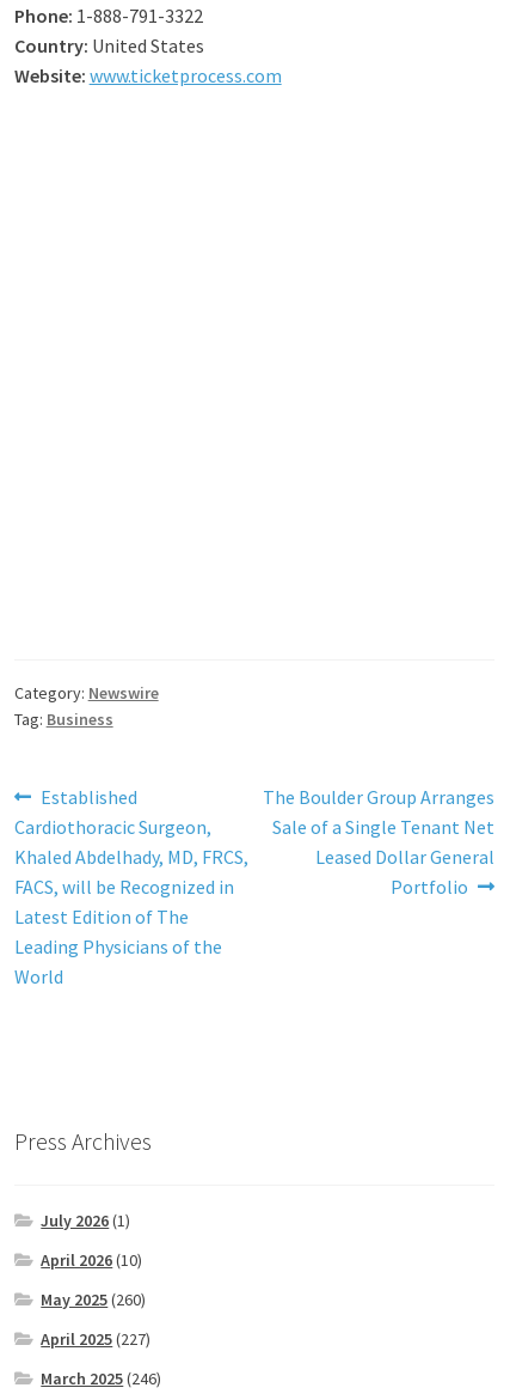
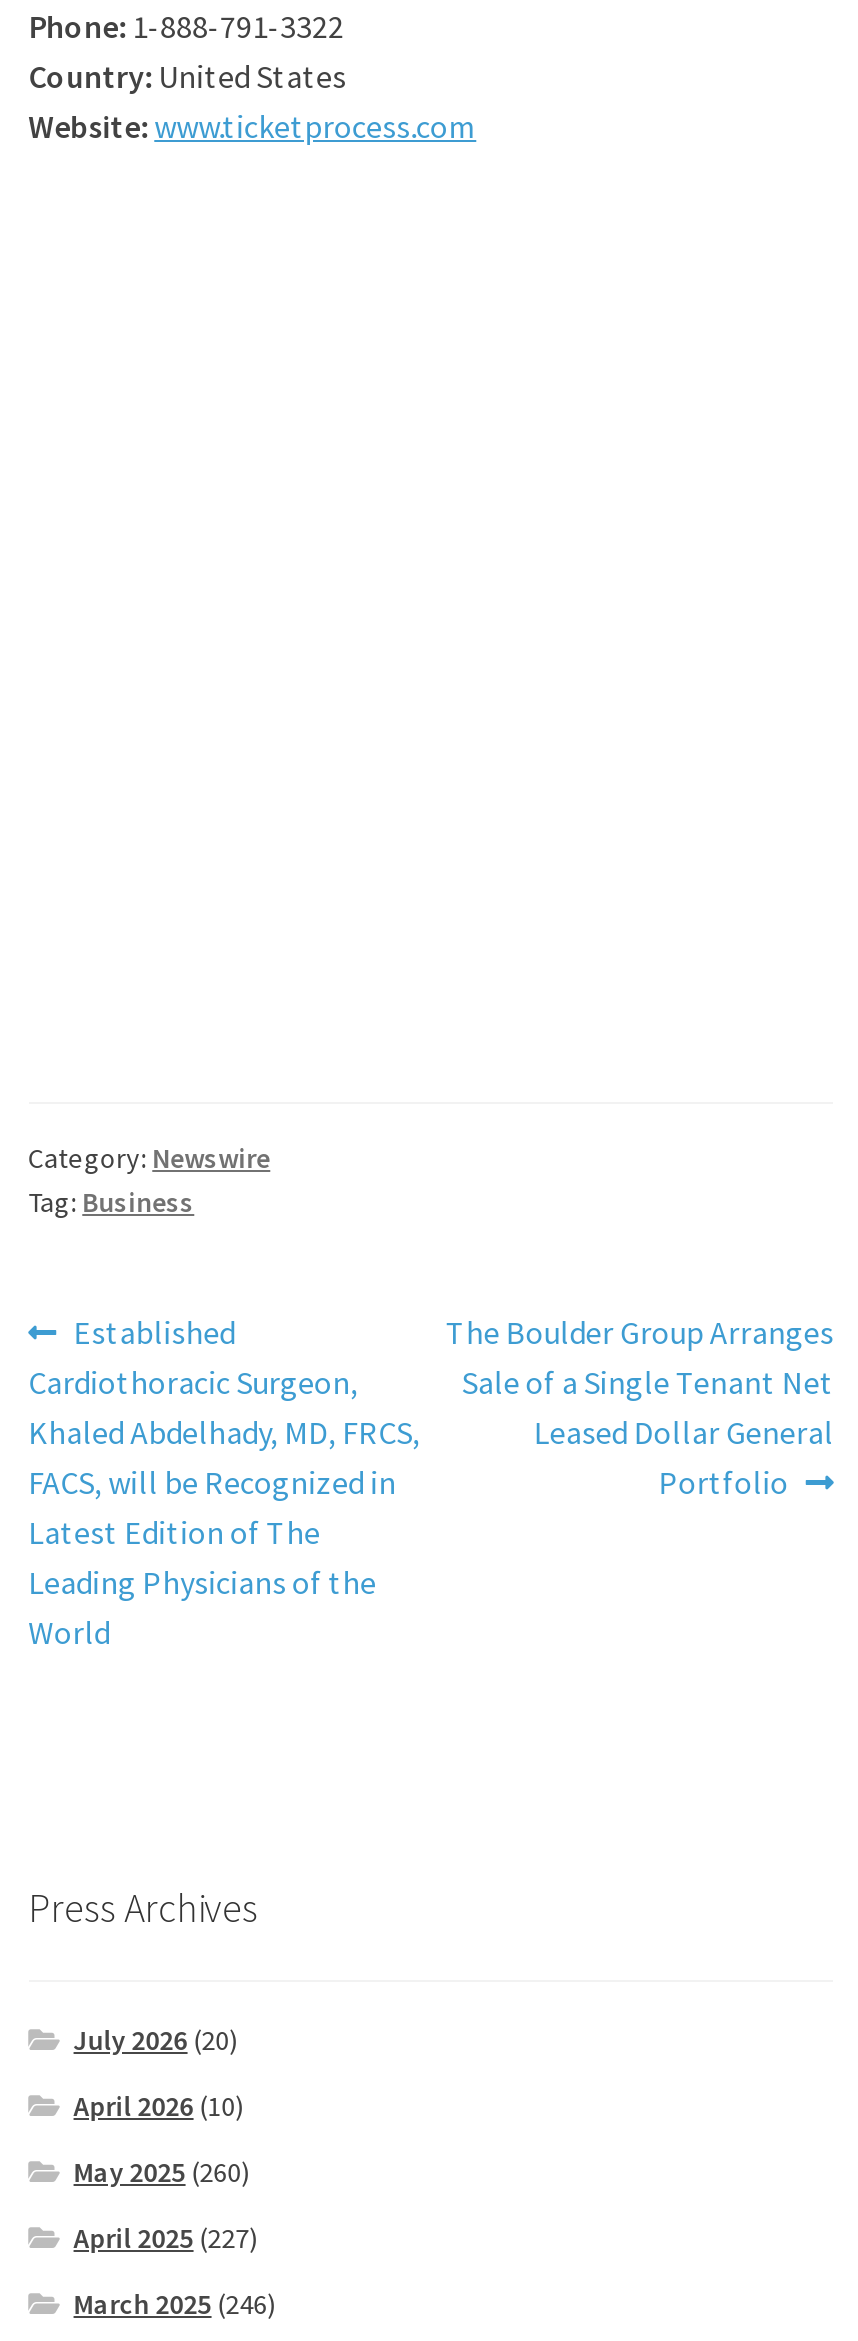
- July 2026 (1)
+ July 2026 (20)
